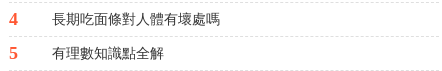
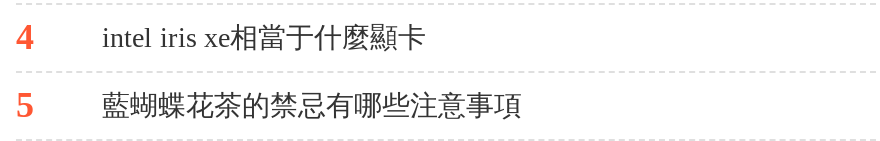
- 長期吃面條對人體有壞處嗎
+ intel iris xe相當于什麼顯卡

- 有理數知識點全解
+ 藍蝴蝶花茶的禁忌有哪些注意事項
